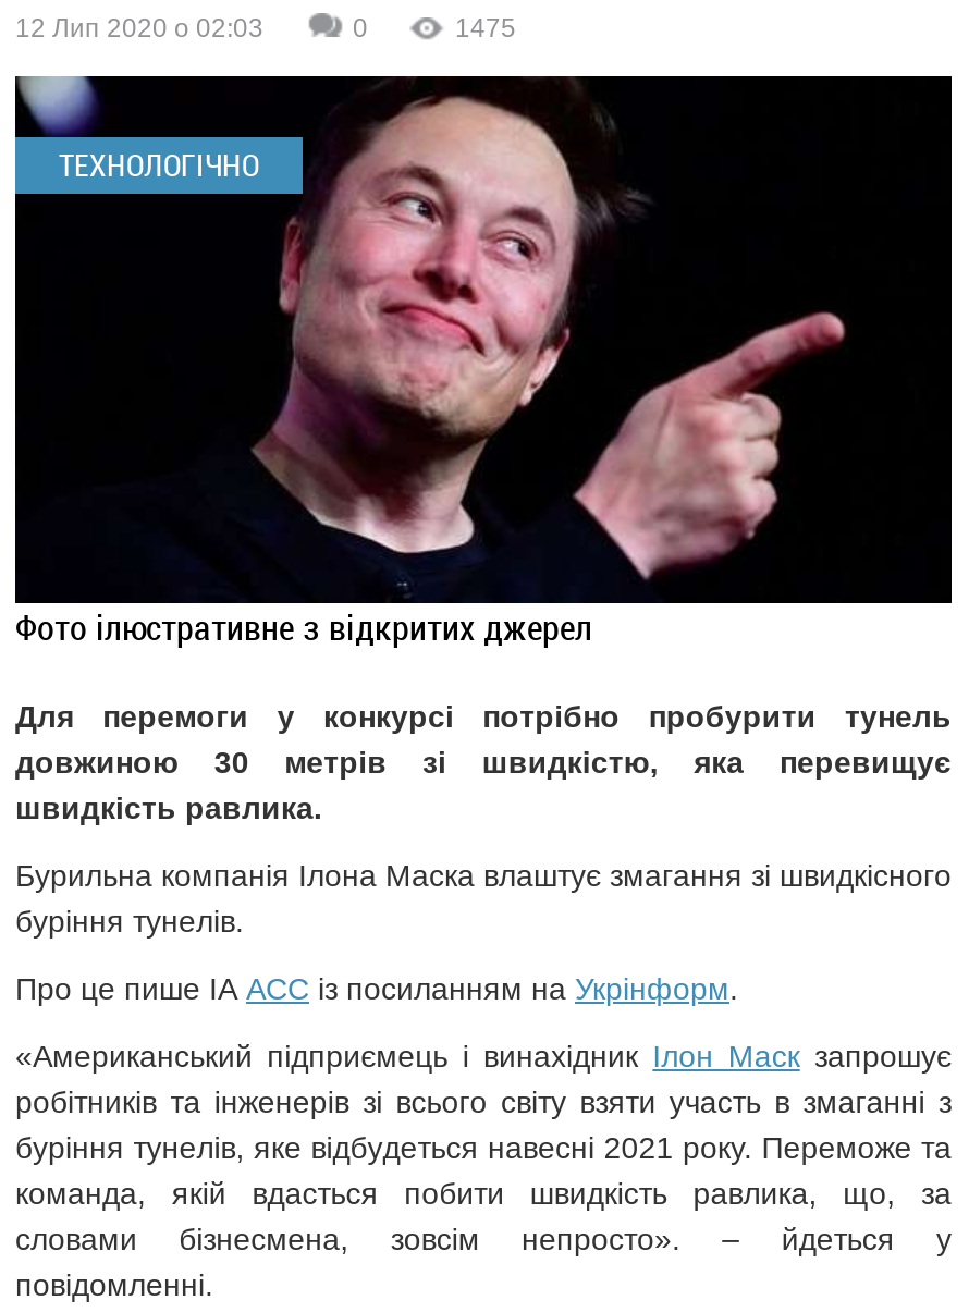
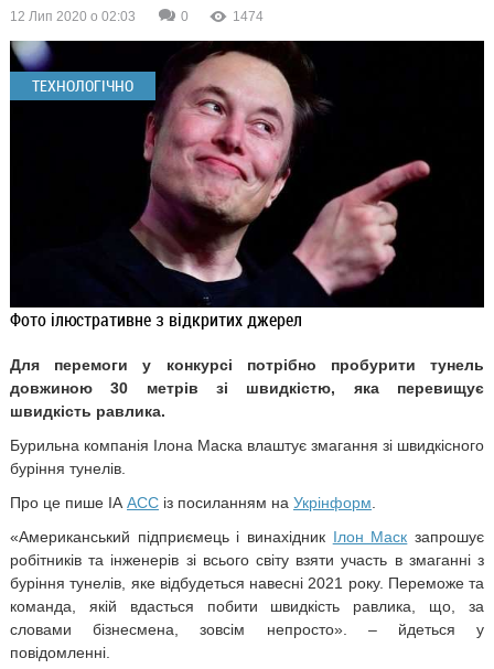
- 1475
+ 1474
